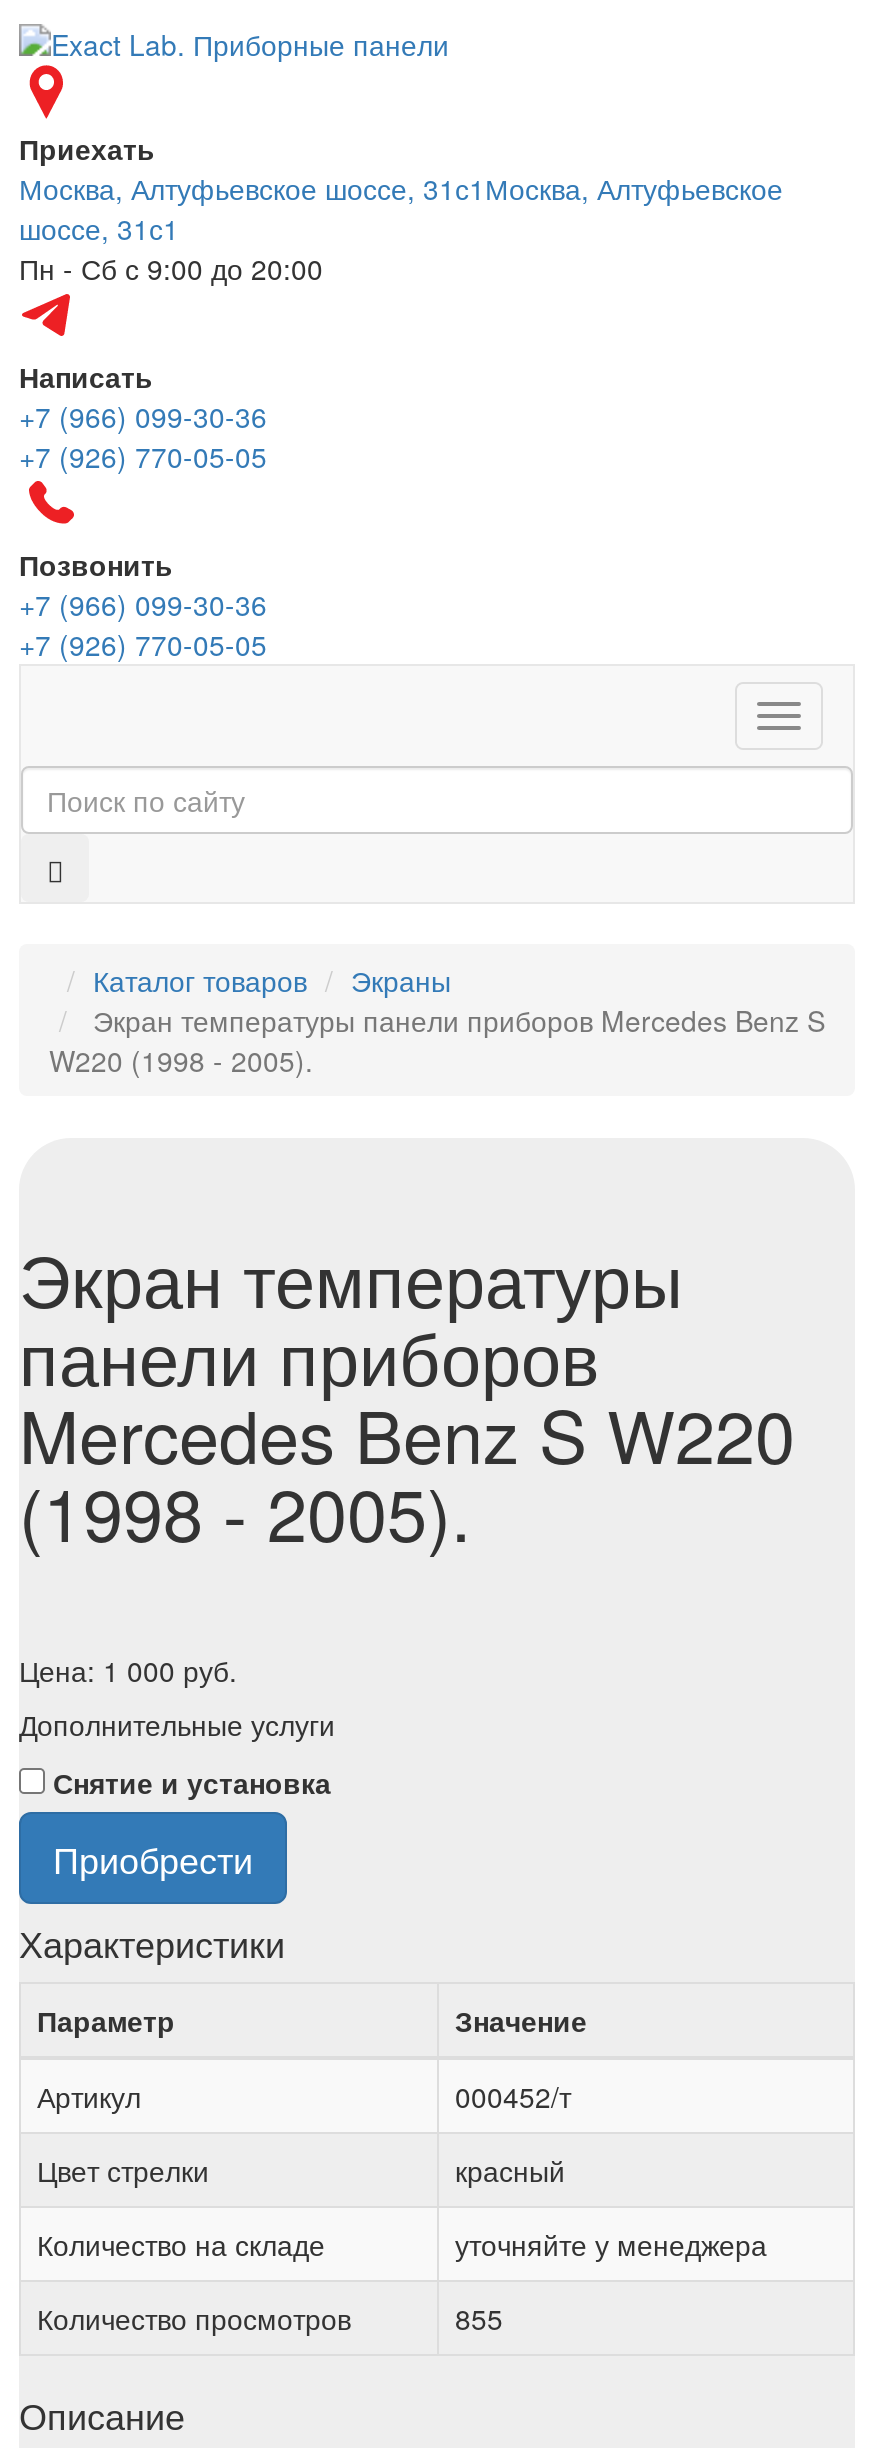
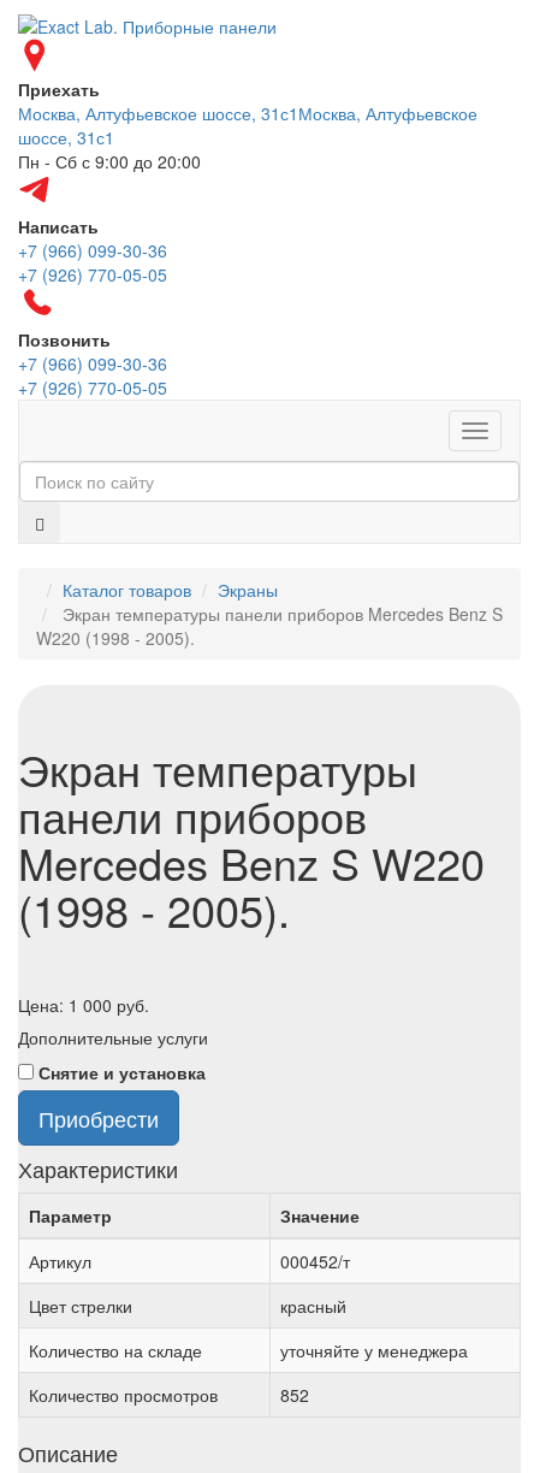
- 855
+ 852
